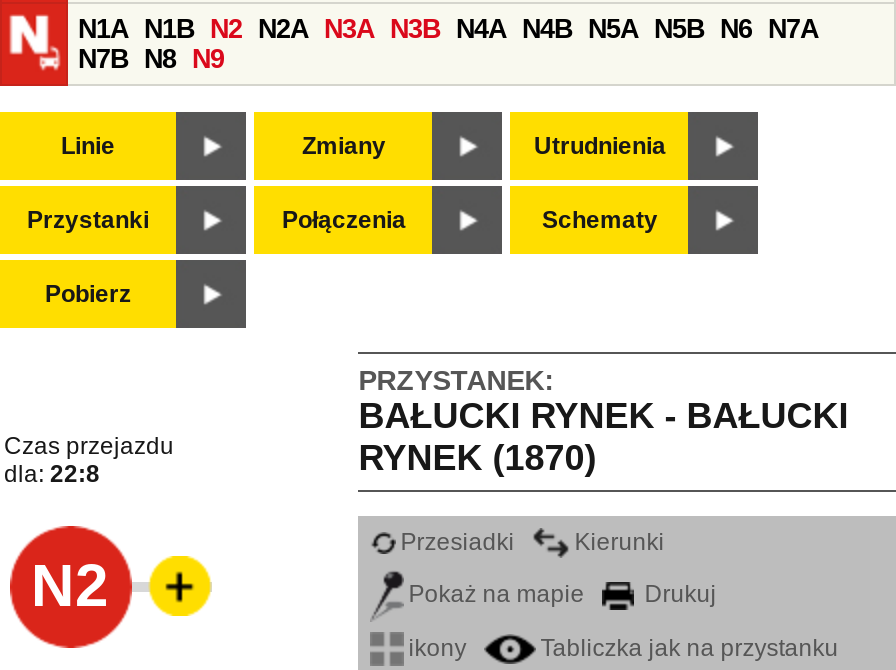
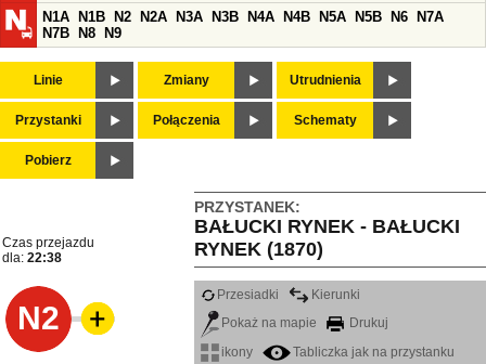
- dla: 22:8
+ dla: 22:38
